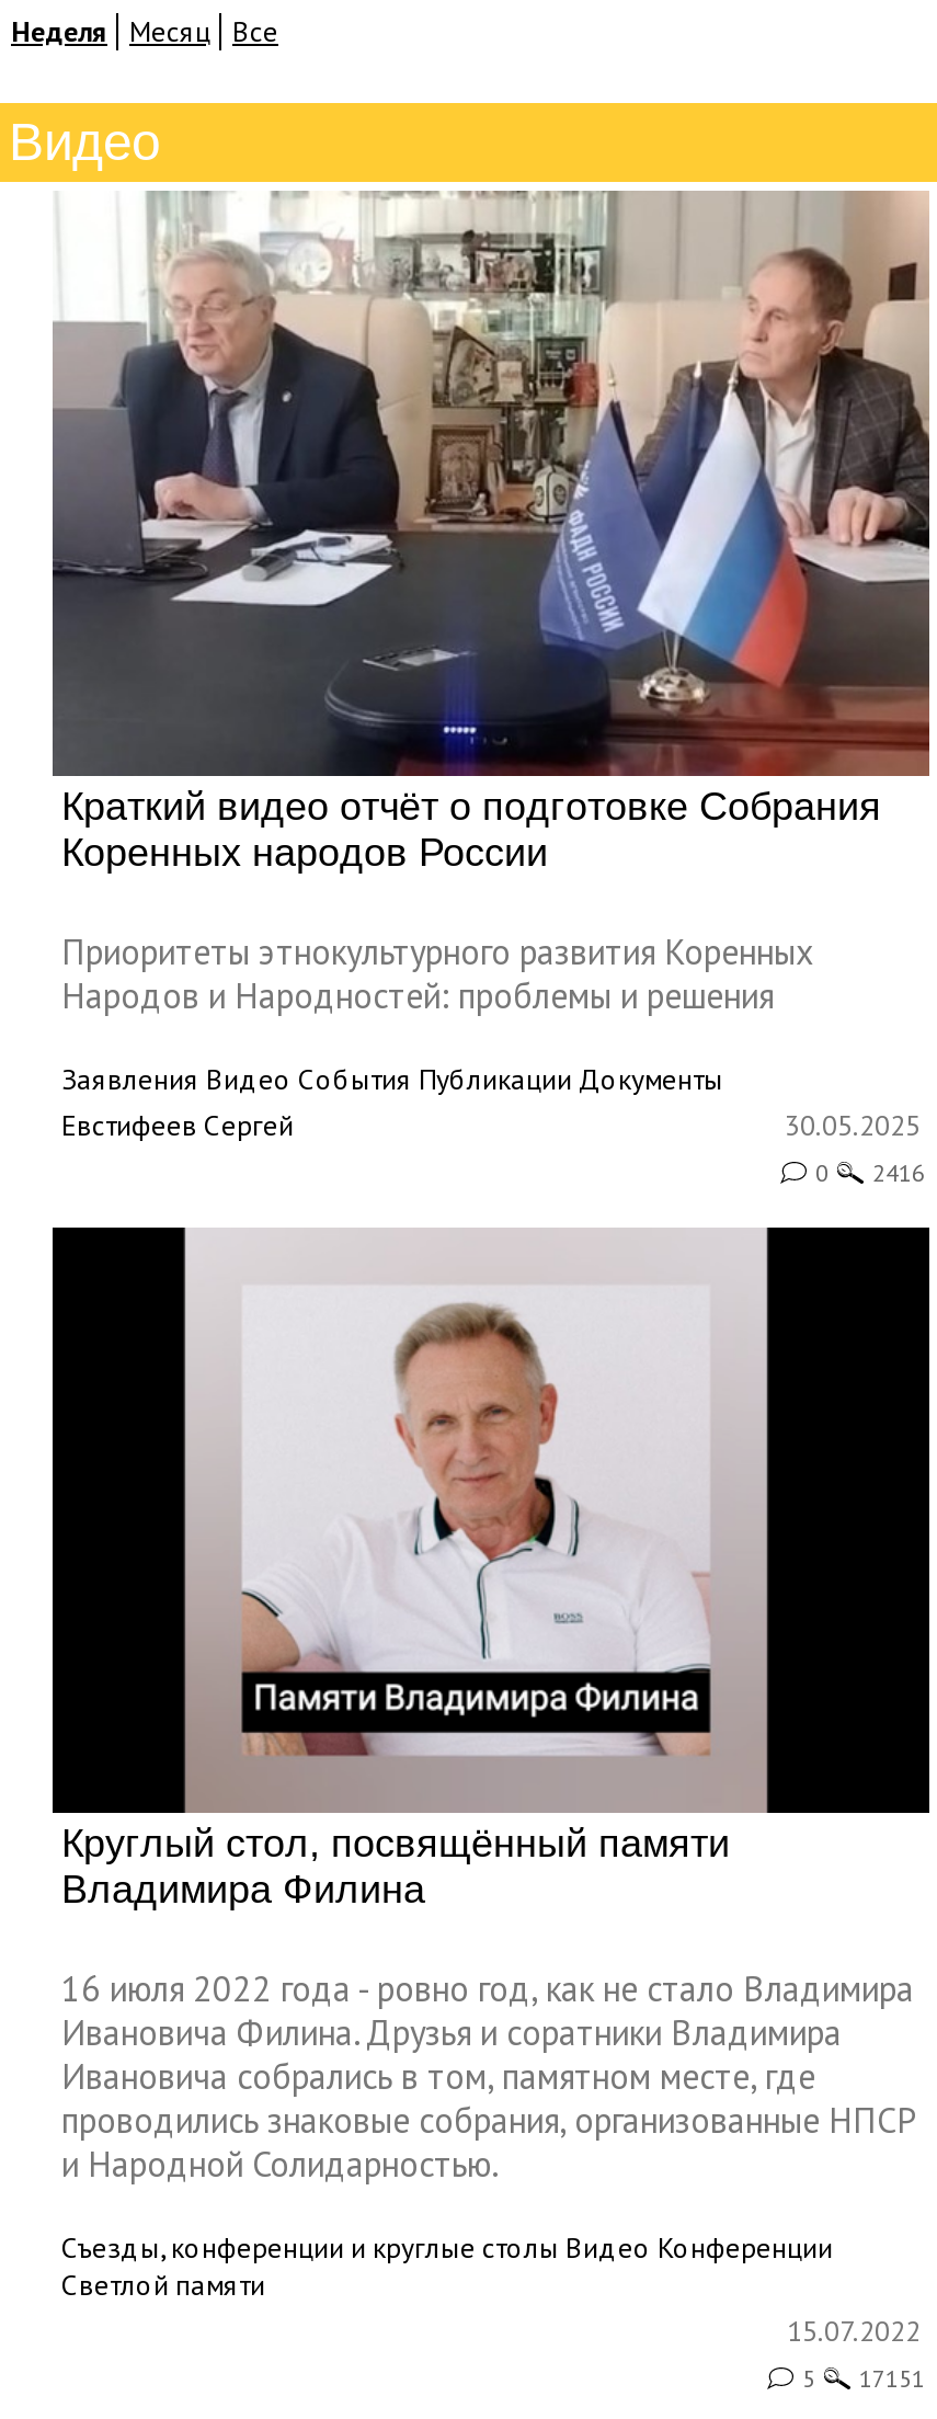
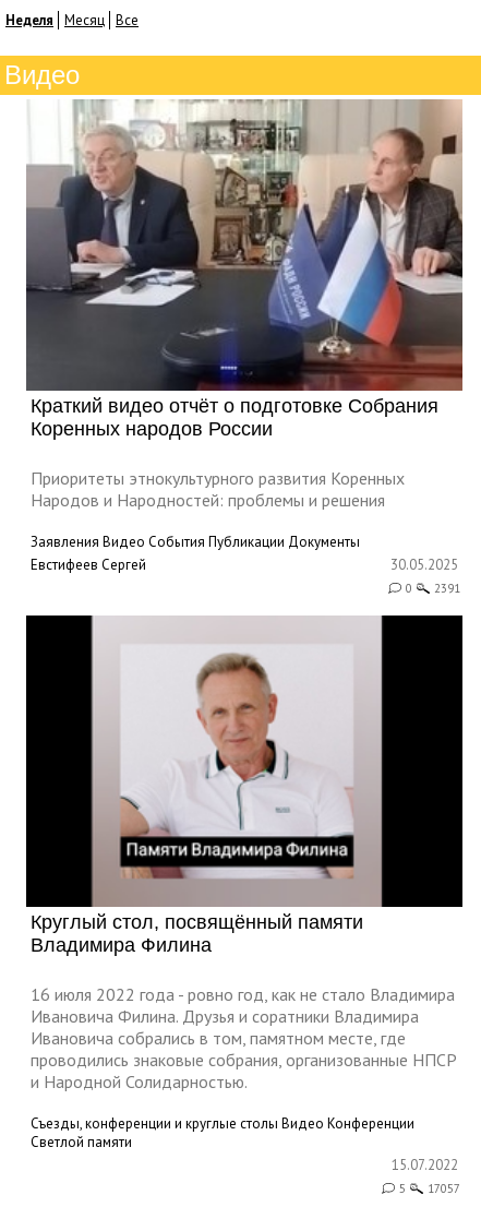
- 0 2416
+ 0 2391

- 5 17151
+ 5 17057
